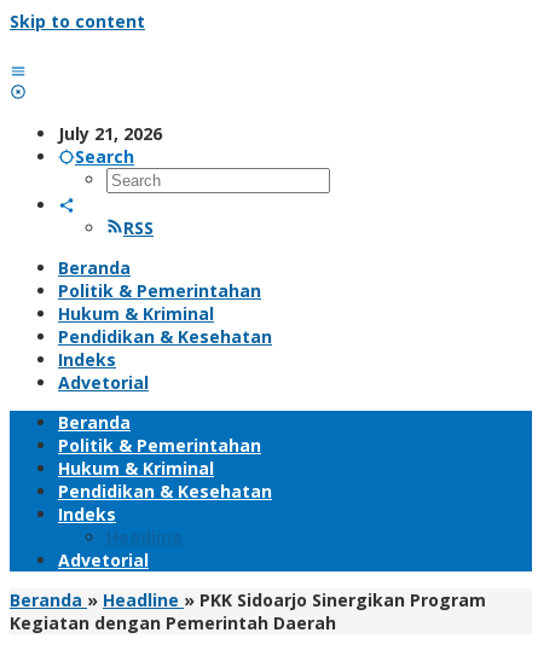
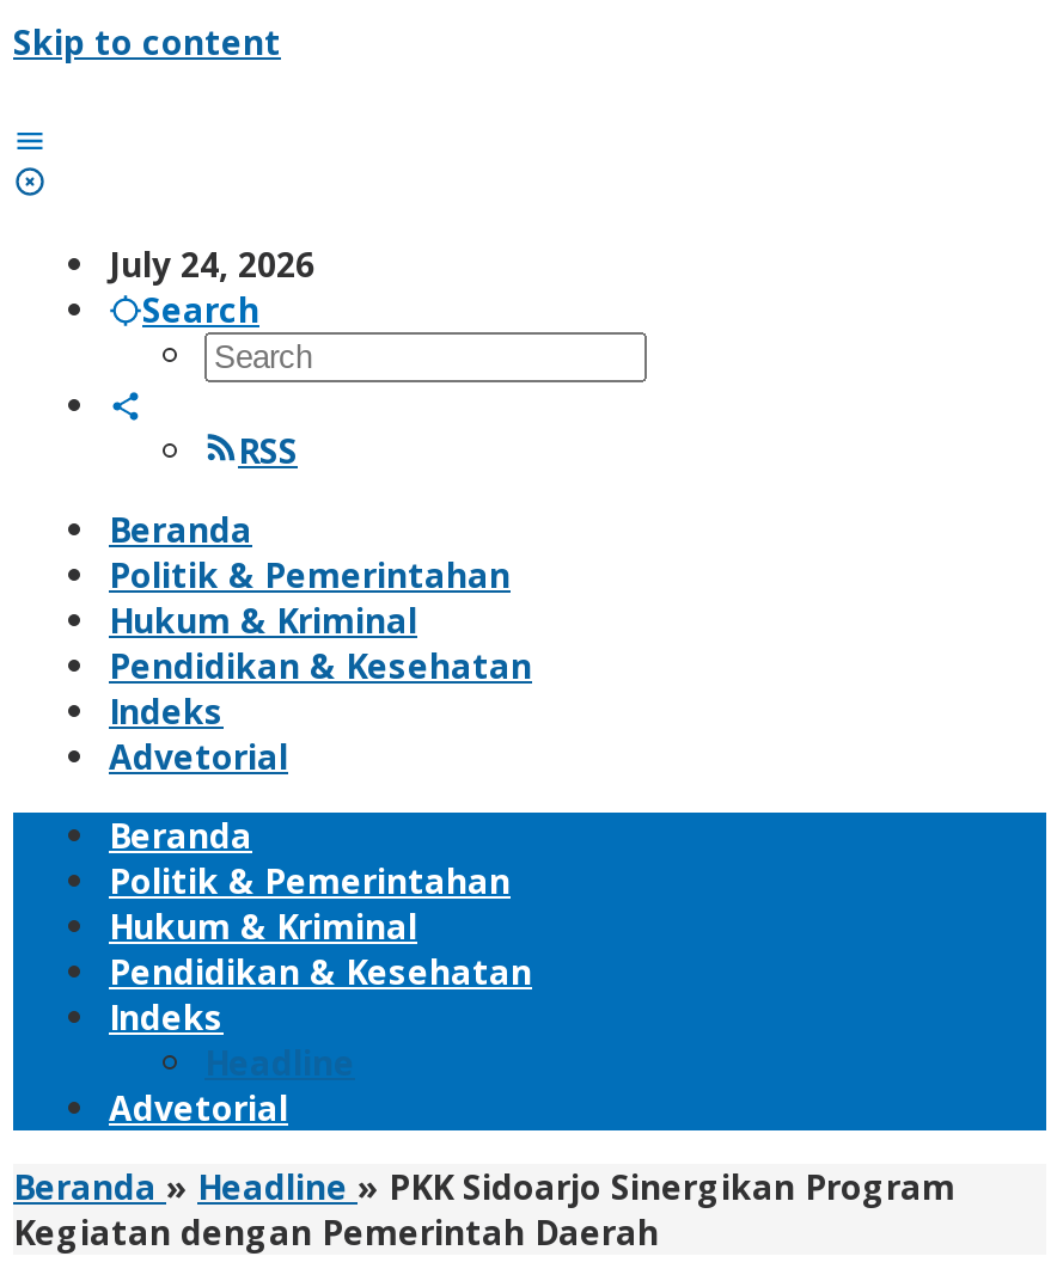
- July 21, 2026
+ July 24, 2026
